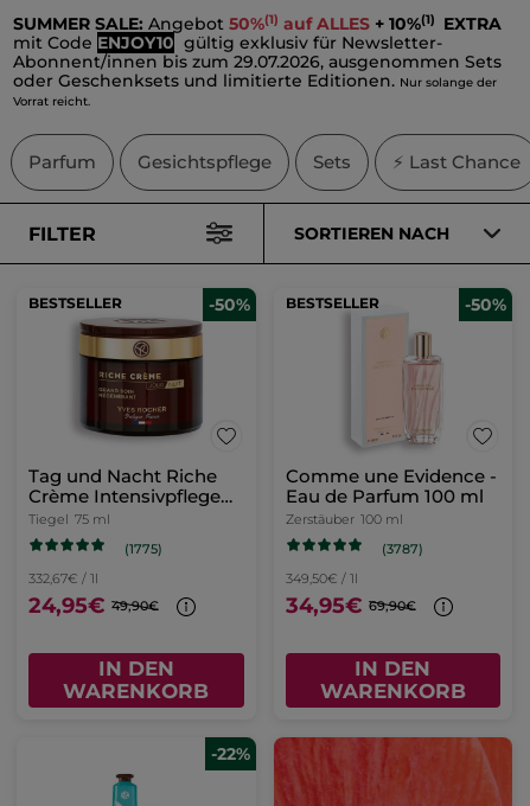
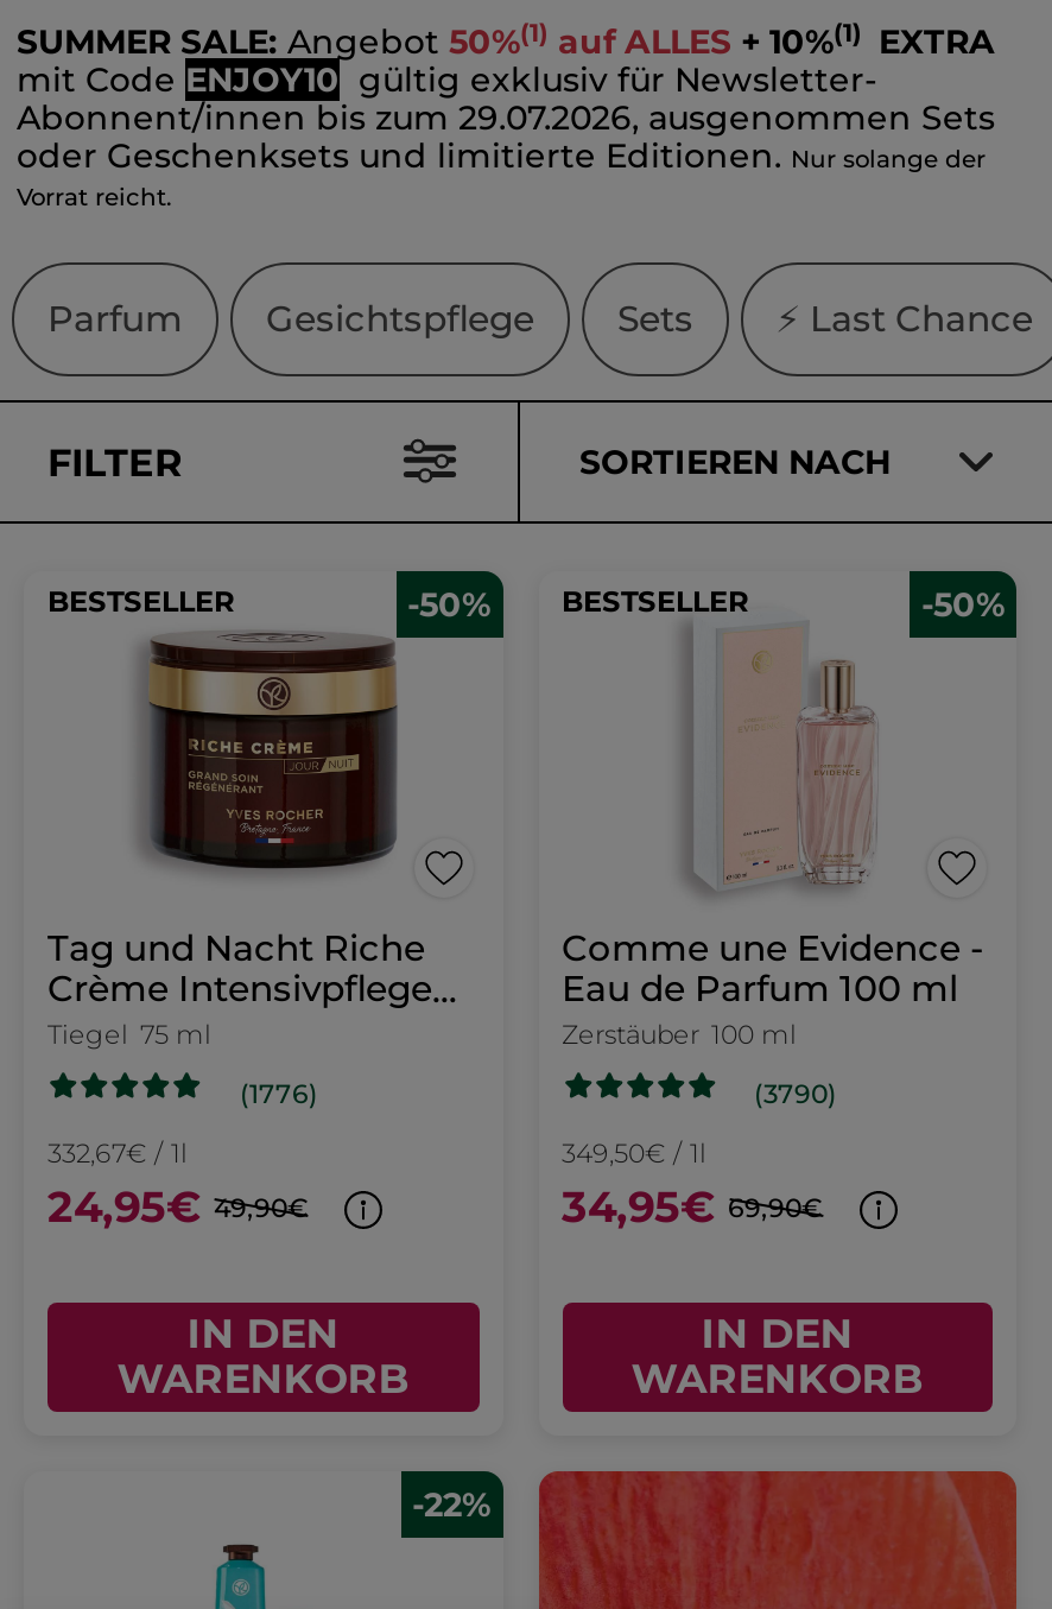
- (1775)
+ (1776)

- (3787)
+ (3790)
